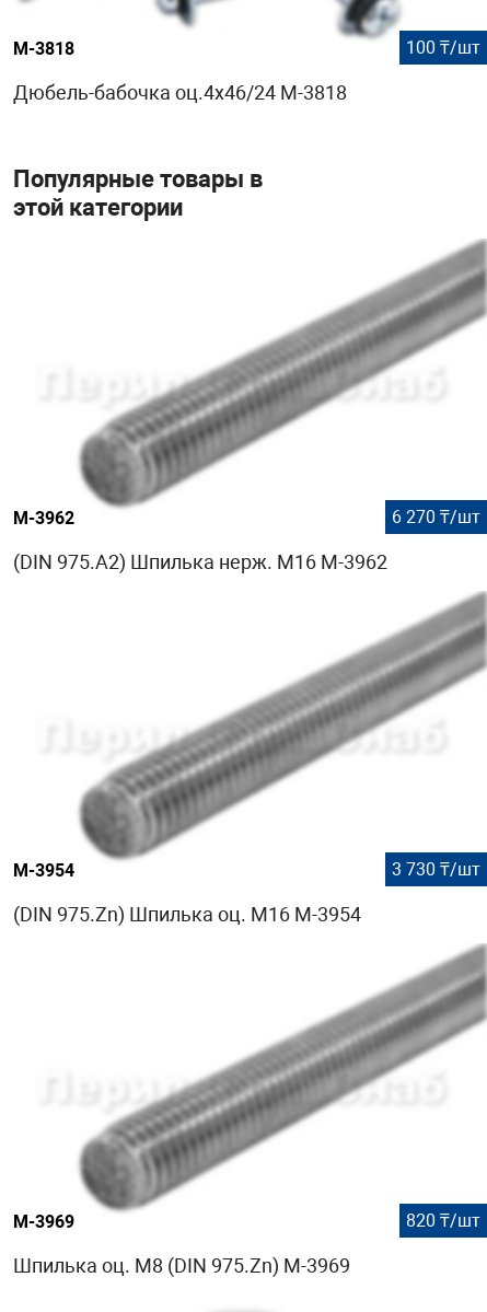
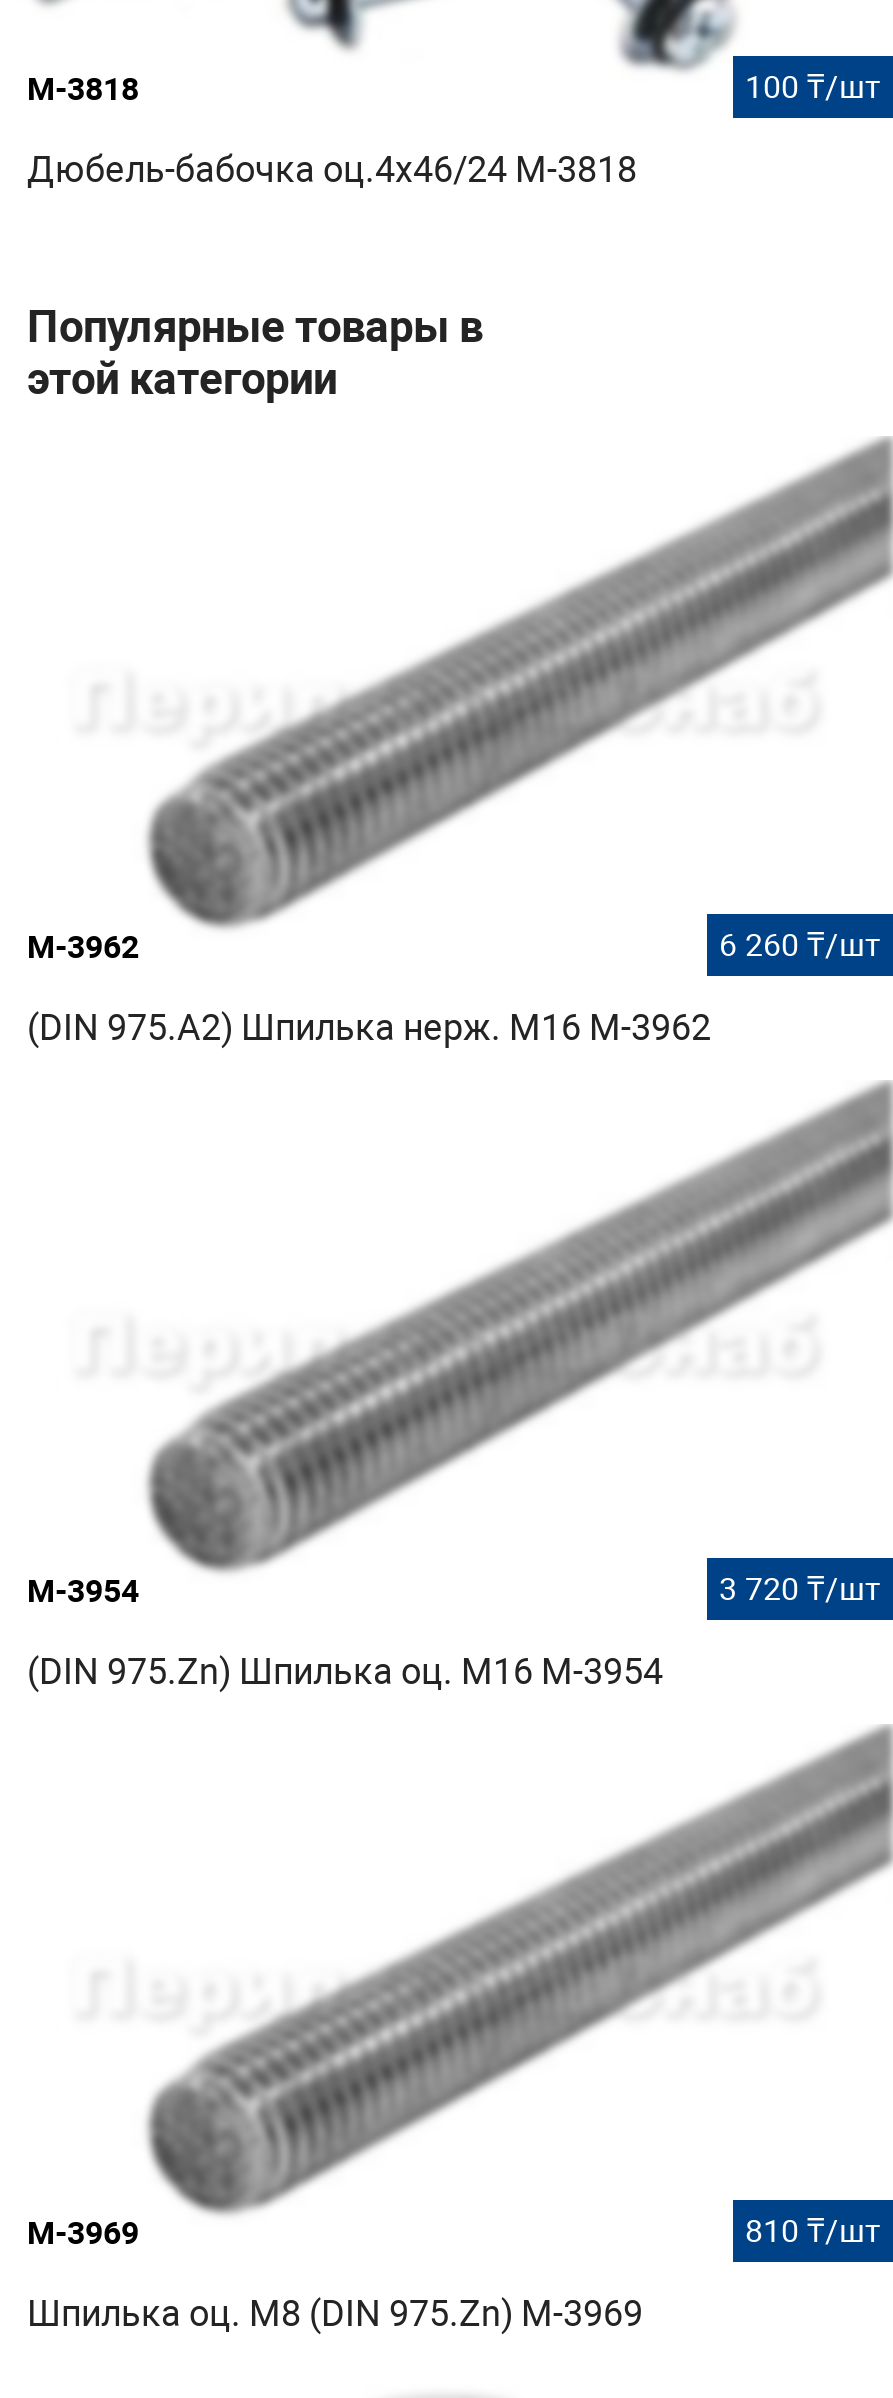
- 6 270 ₸/шт
+ 6 260 ₸/шт

- 3 730 ₸/шт
+ 3 720 ₸/шт

- 820 ₸/шт
+ 810 ₸/шт
